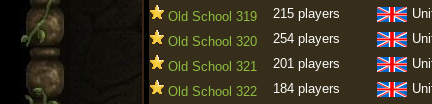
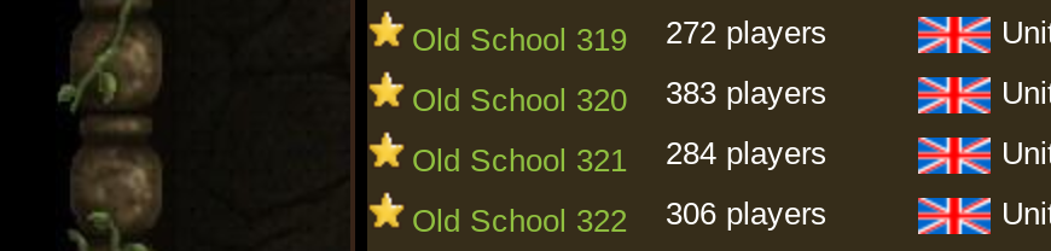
- Old School 319 215 players
+ Old School 319 272 players

- Old School 320 254 players
+ Old School 320 383 players

- Old School 321 201 players
+ Old School 321 284 players

- Old School 322 184 players
+ Old School 322 306 players
